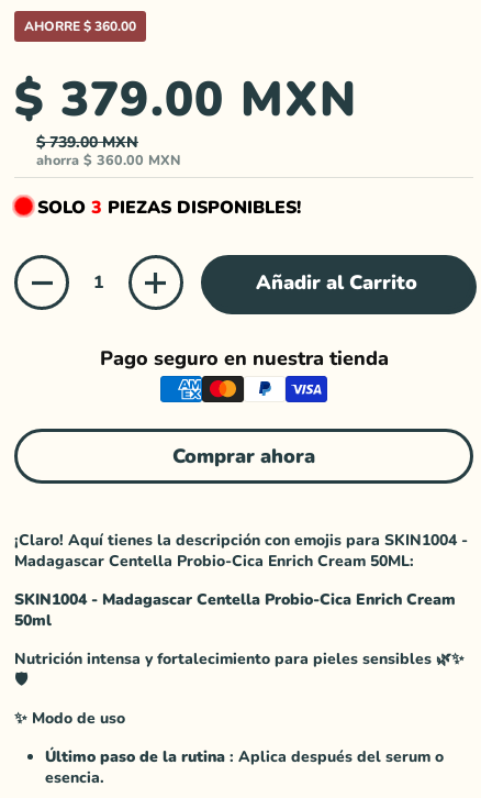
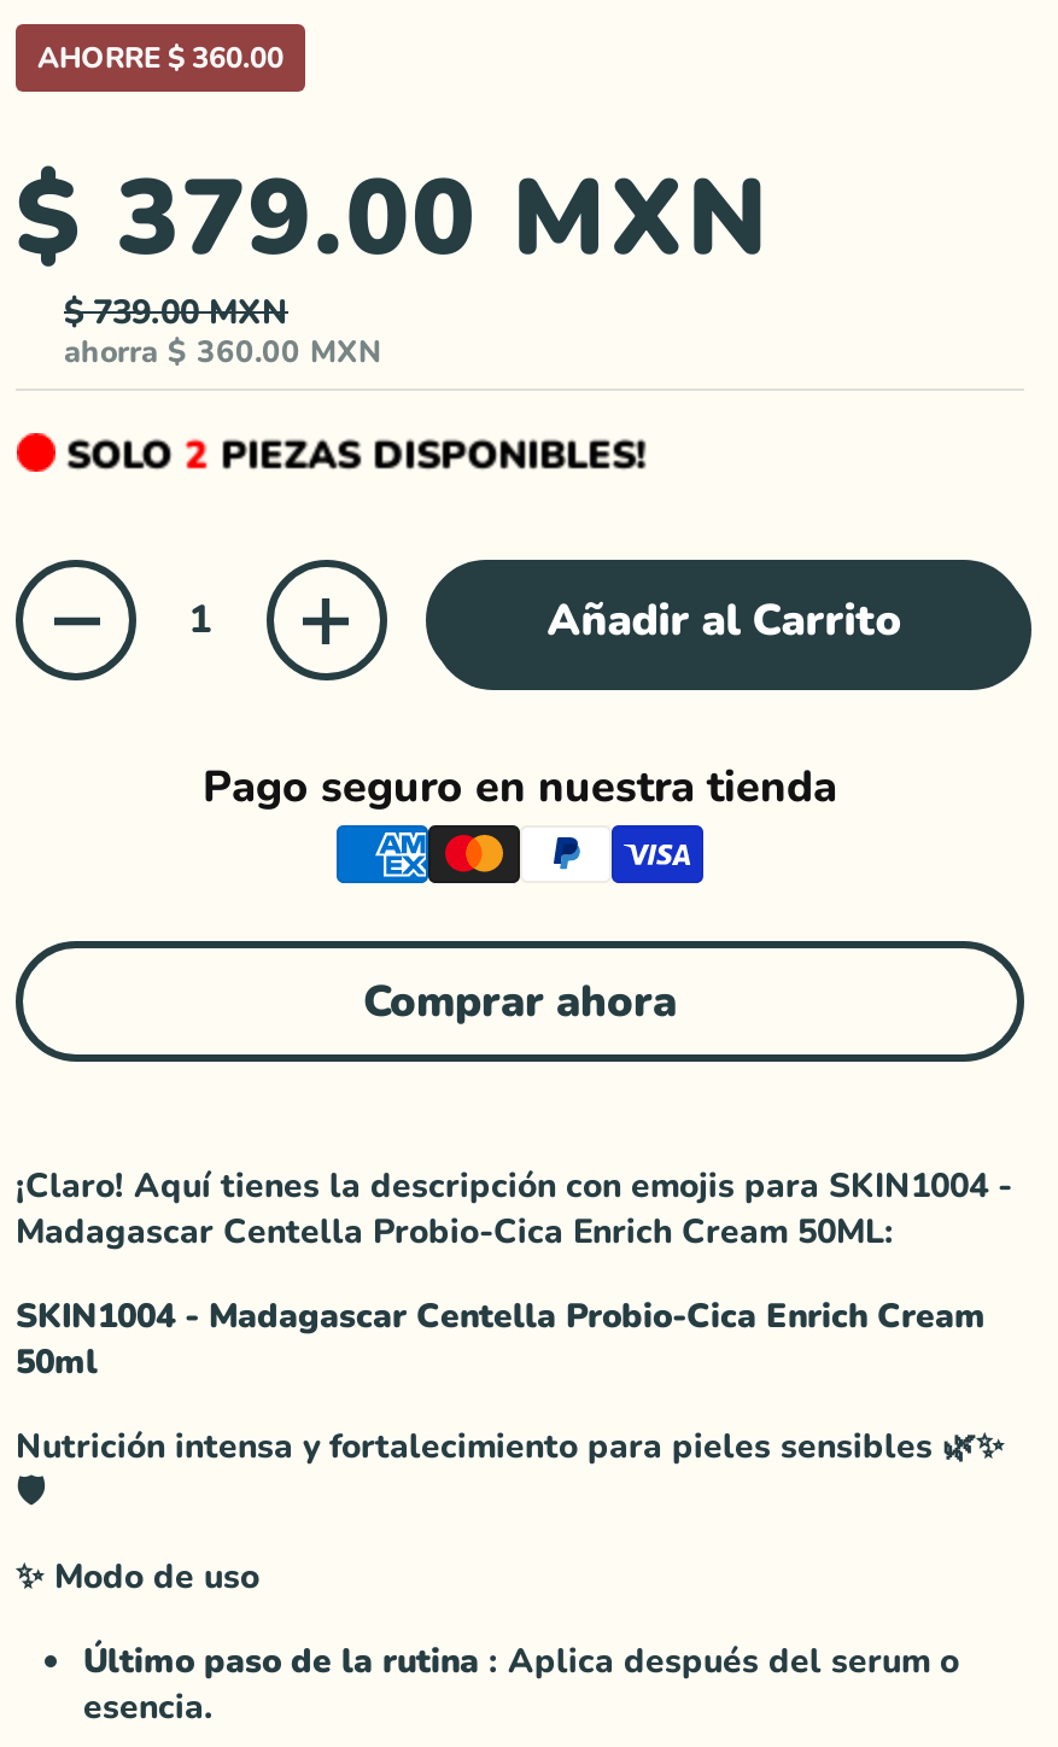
- SOLO 3 PIEZAS DISPONIBLES!
+ SOLO 2 PIEZAS DISPONIBLES!
